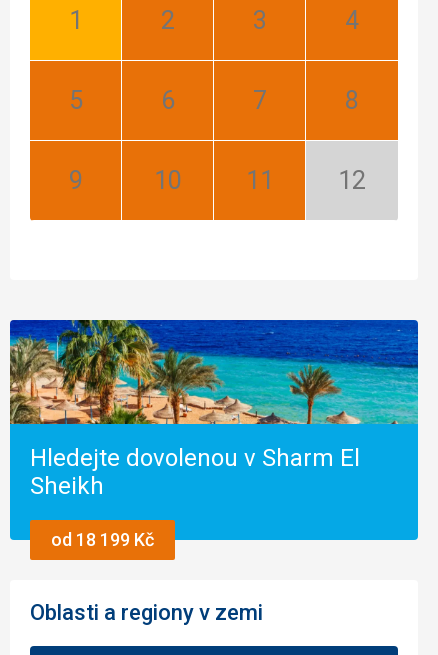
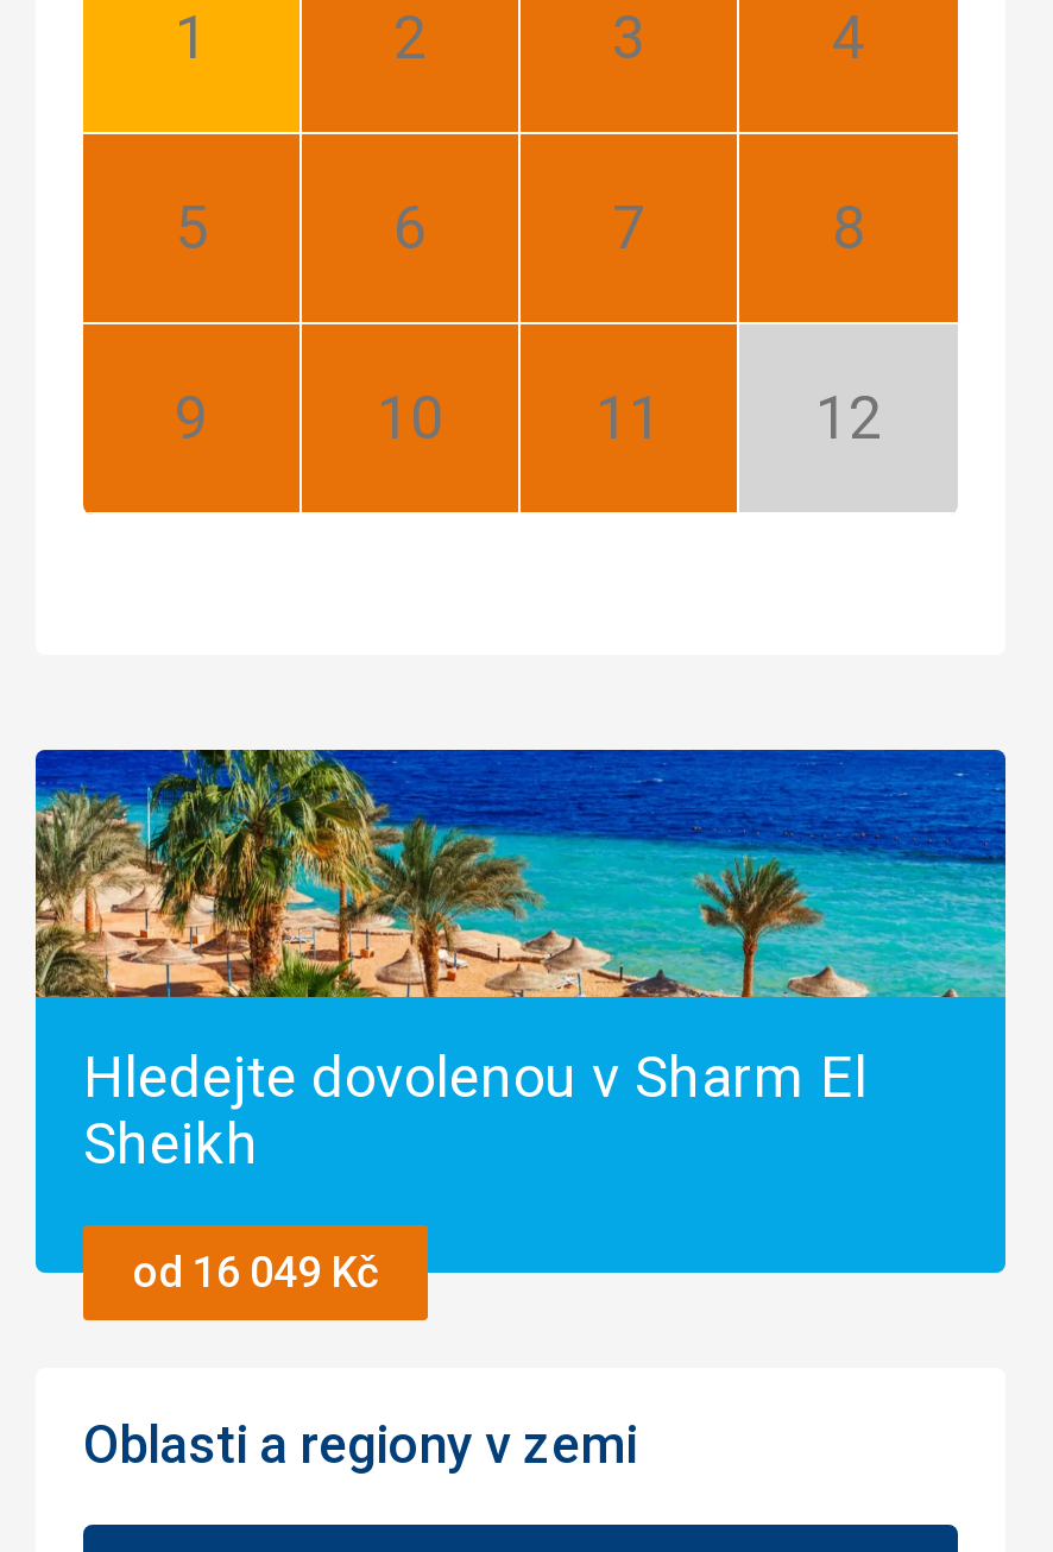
- od 18 199 Kč
+ od 16 049 Kč
